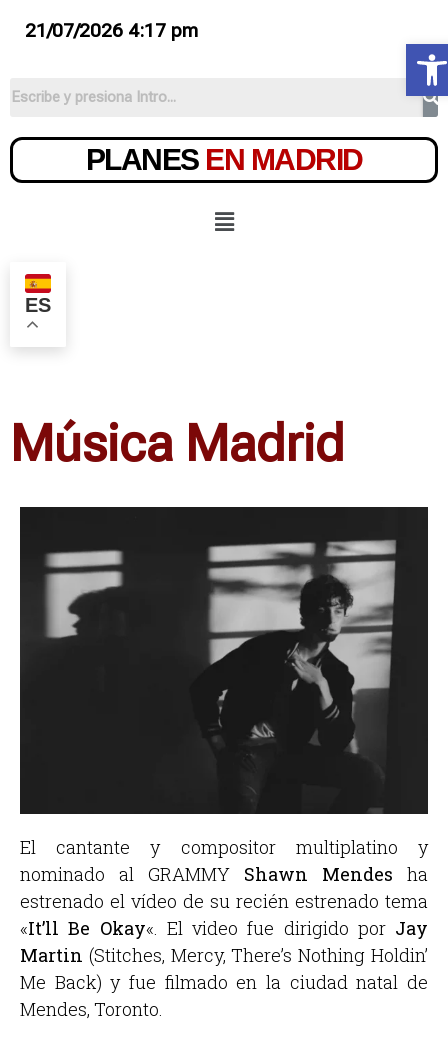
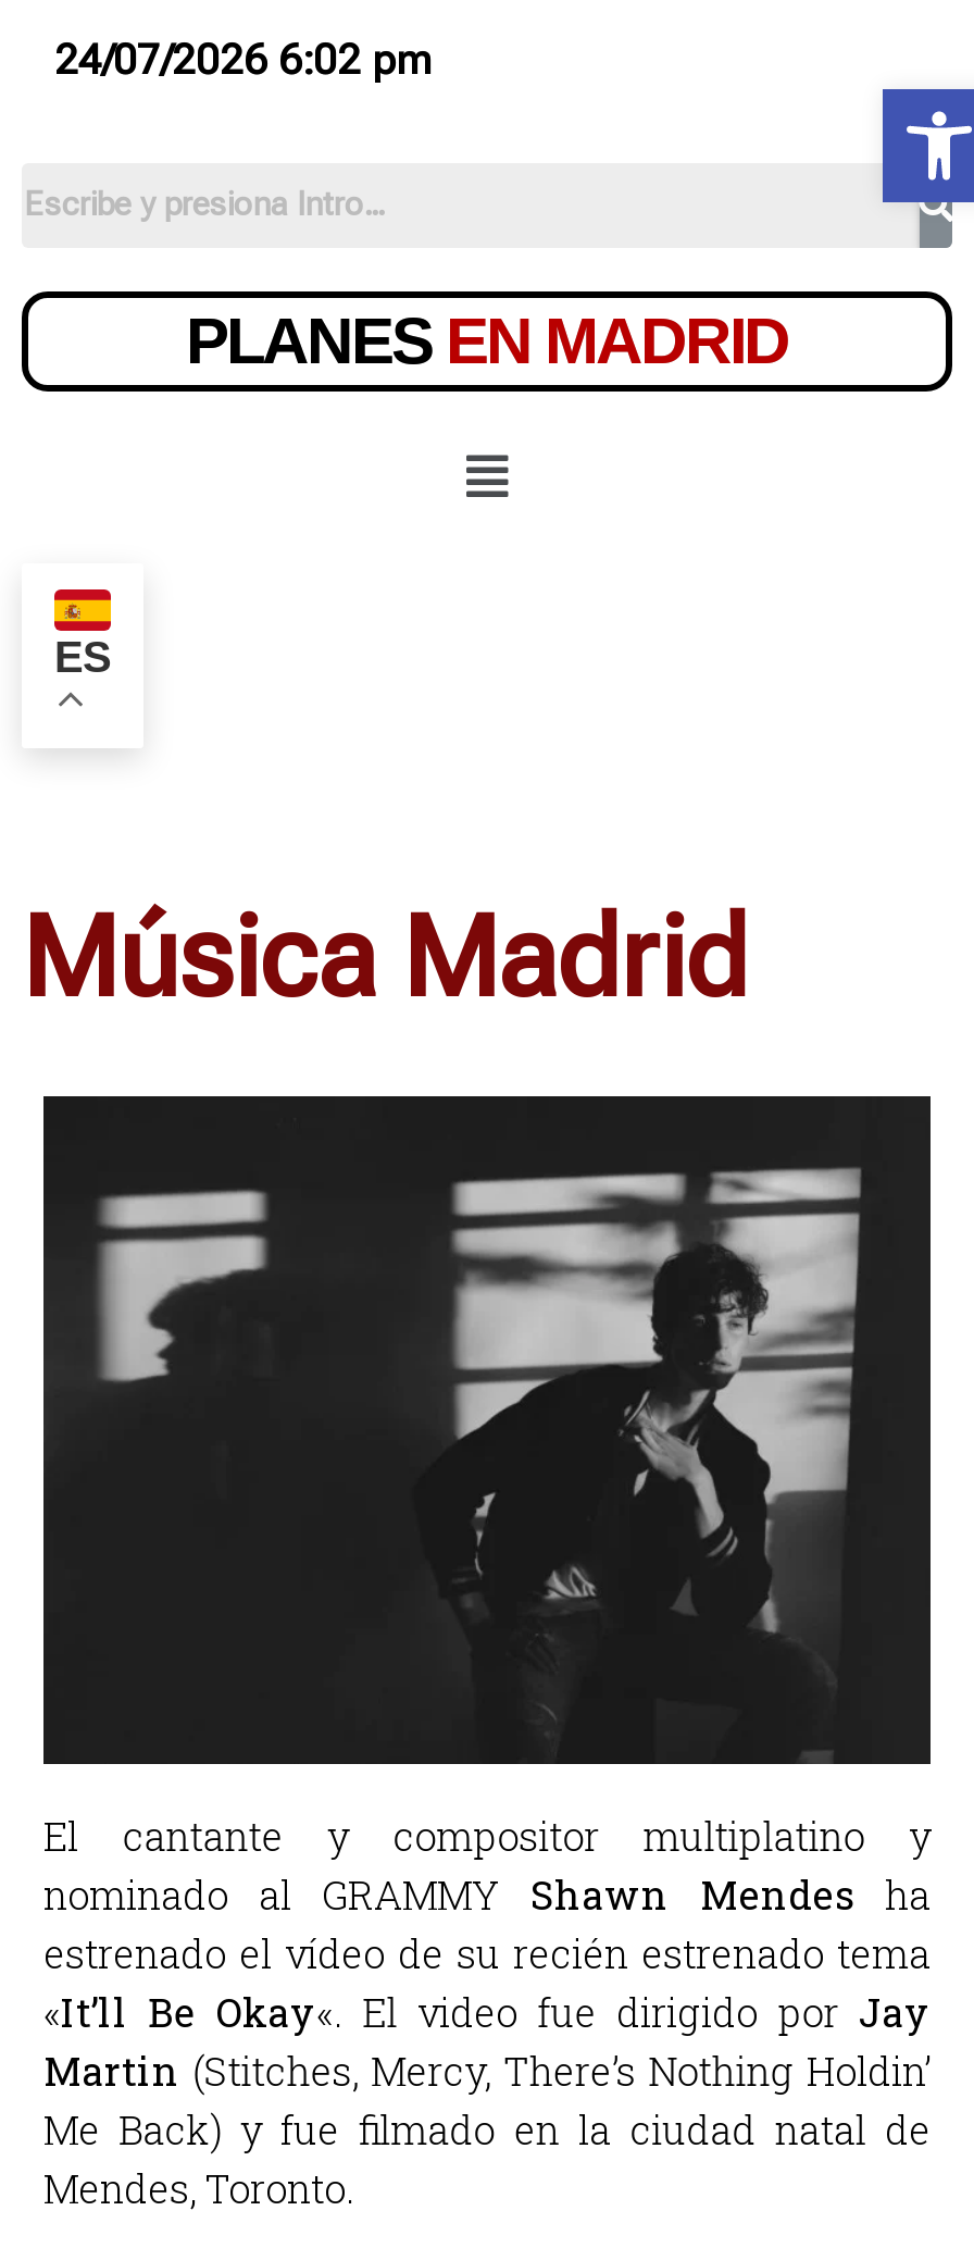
- 21/07/2026 4:17 pm
+ 24/07/2026 6:02 pm
